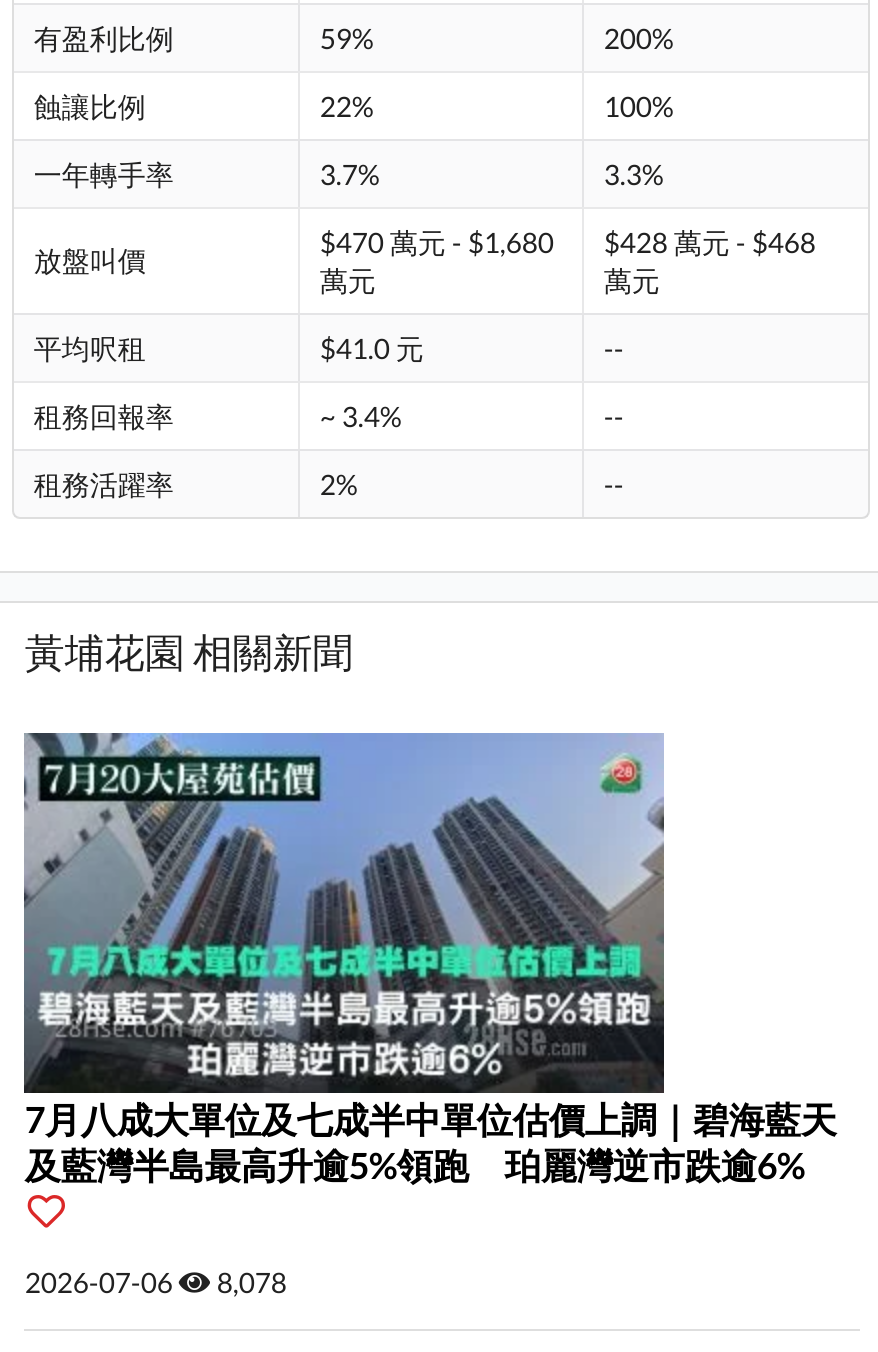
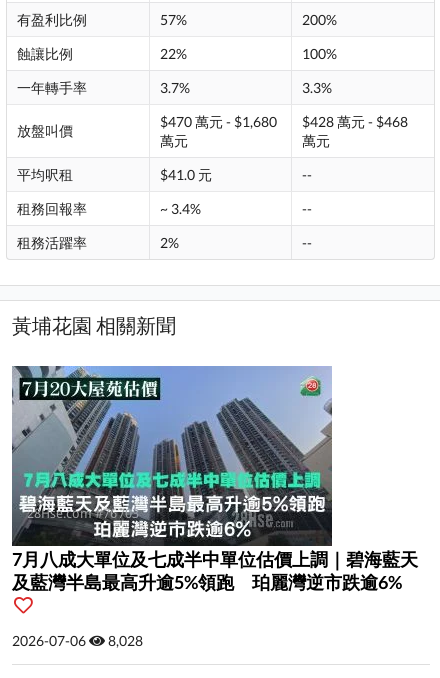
- 59%
+ 57%

- 2026-07-06 8,078
+ 2026-07-06 8,028
